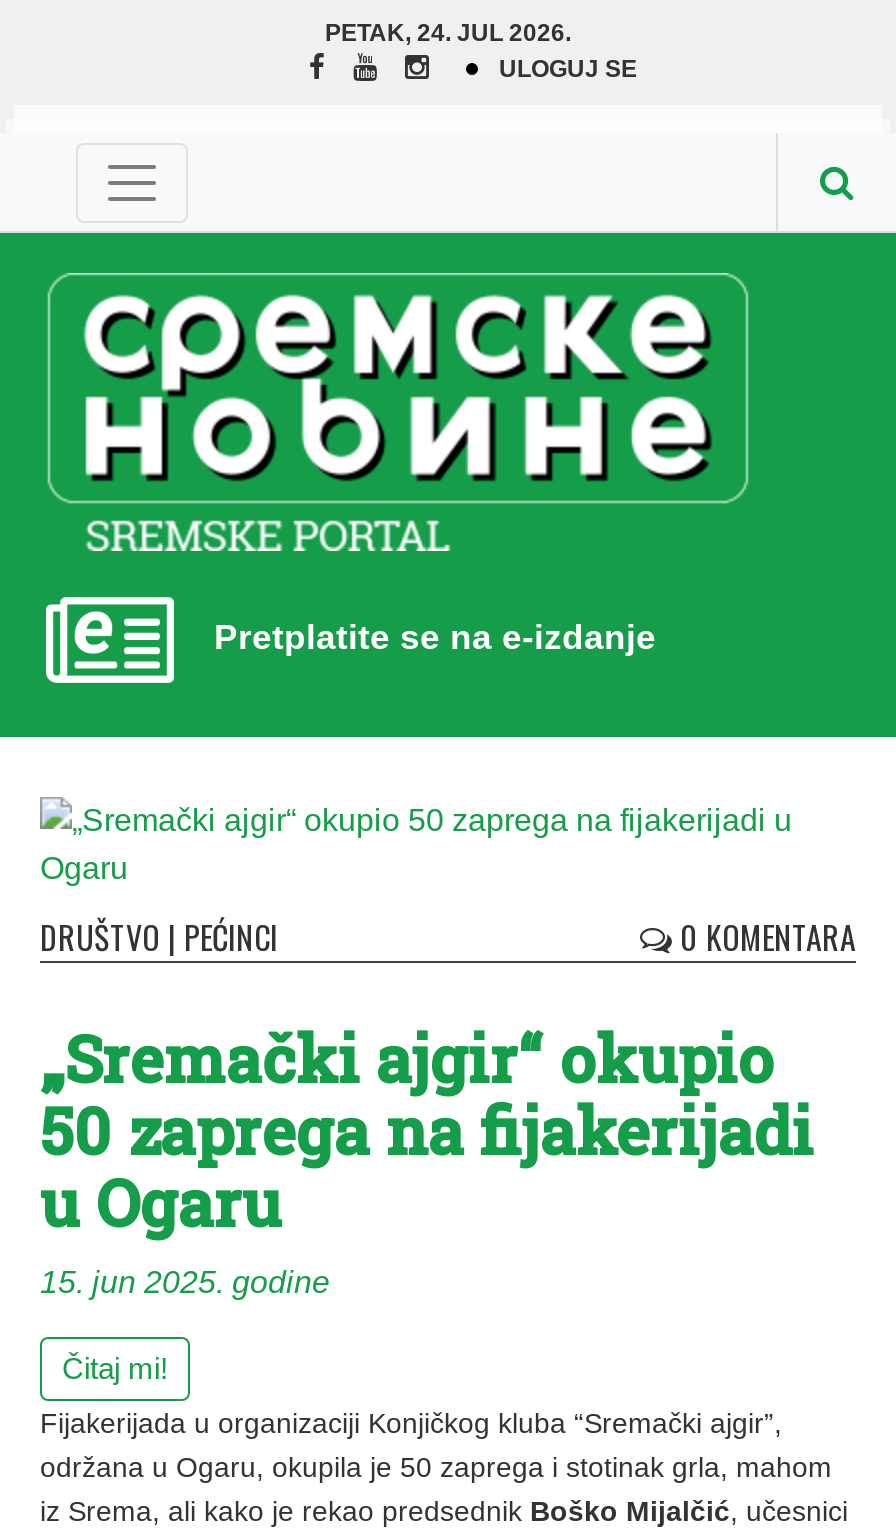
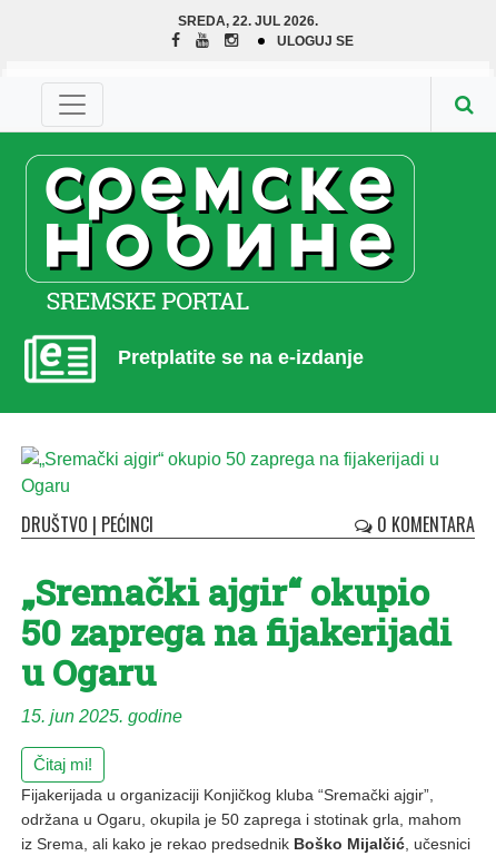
- PETAK, 24. JUL 2026.
+ SREDA, 22. JUL 2026.
